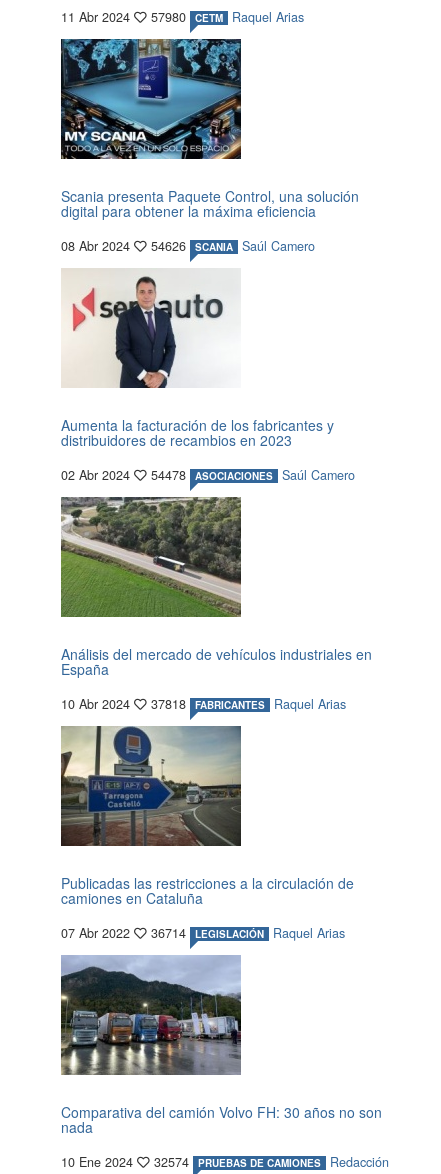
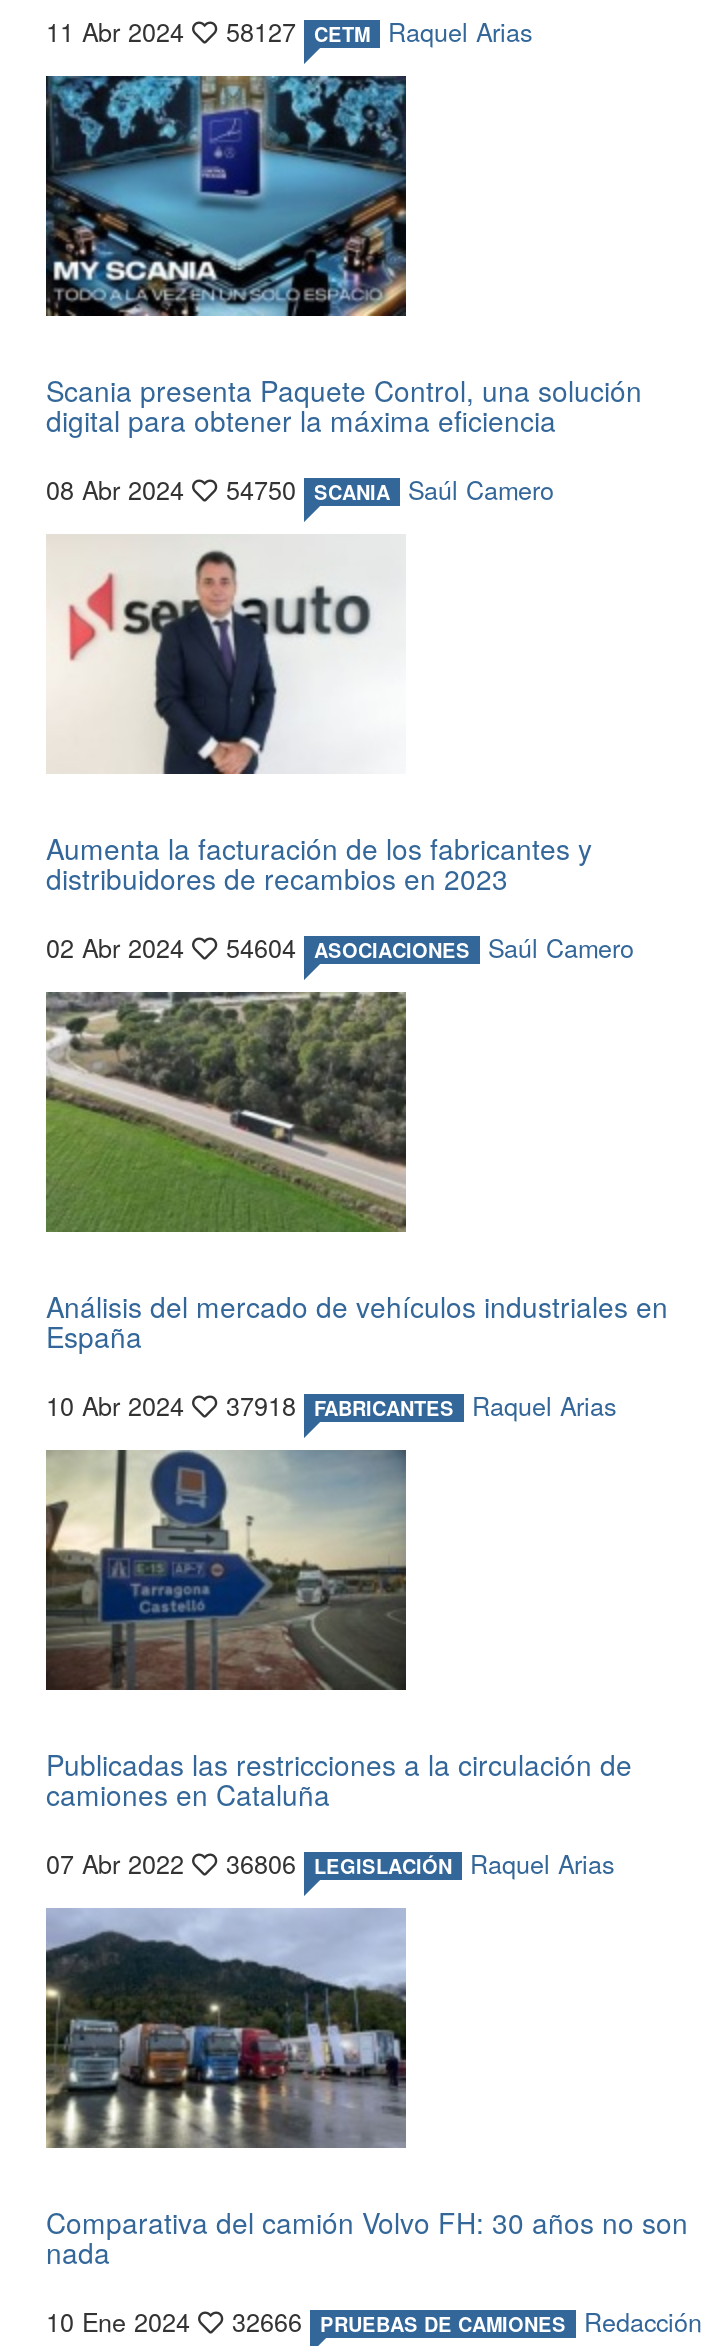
- 11 Abr 2024 57980 CETM Raquel Arias
+ 11 Abr 2024 58127 CETM Raquel Arias

- 08 Abr 2024 54626 SCANIA Saúl Camero
+ 08 Abr 2024 54750 SCANIA Saúl Camero

- 02 Abr 2024 54478 ASOCIACIONES Saúl Camero
+ 02 Abr 2024 54604 ASOCIACIONES Saúl Camero

- 10 Abr 2024 37818 FABRICANTES Raquel Arias
+ 10 Abr 2024 37918 FABRICANTES Raquel Arias

- 07 Abr 2022 36714 LEGISLACIÓN Raquel Arias
+ 07 Abr 2022 36806 LEGISLACIÓN Raquel Arias

- 10 Ene 2024 32574 PRUEBAS DE CAMIONES Redacción
+ 10 Ene 2024 32666 PRUEBAS DE CAMIONES Redacción
